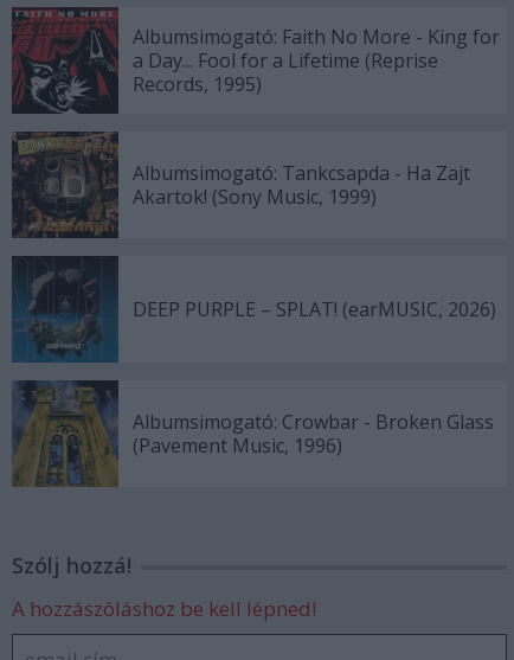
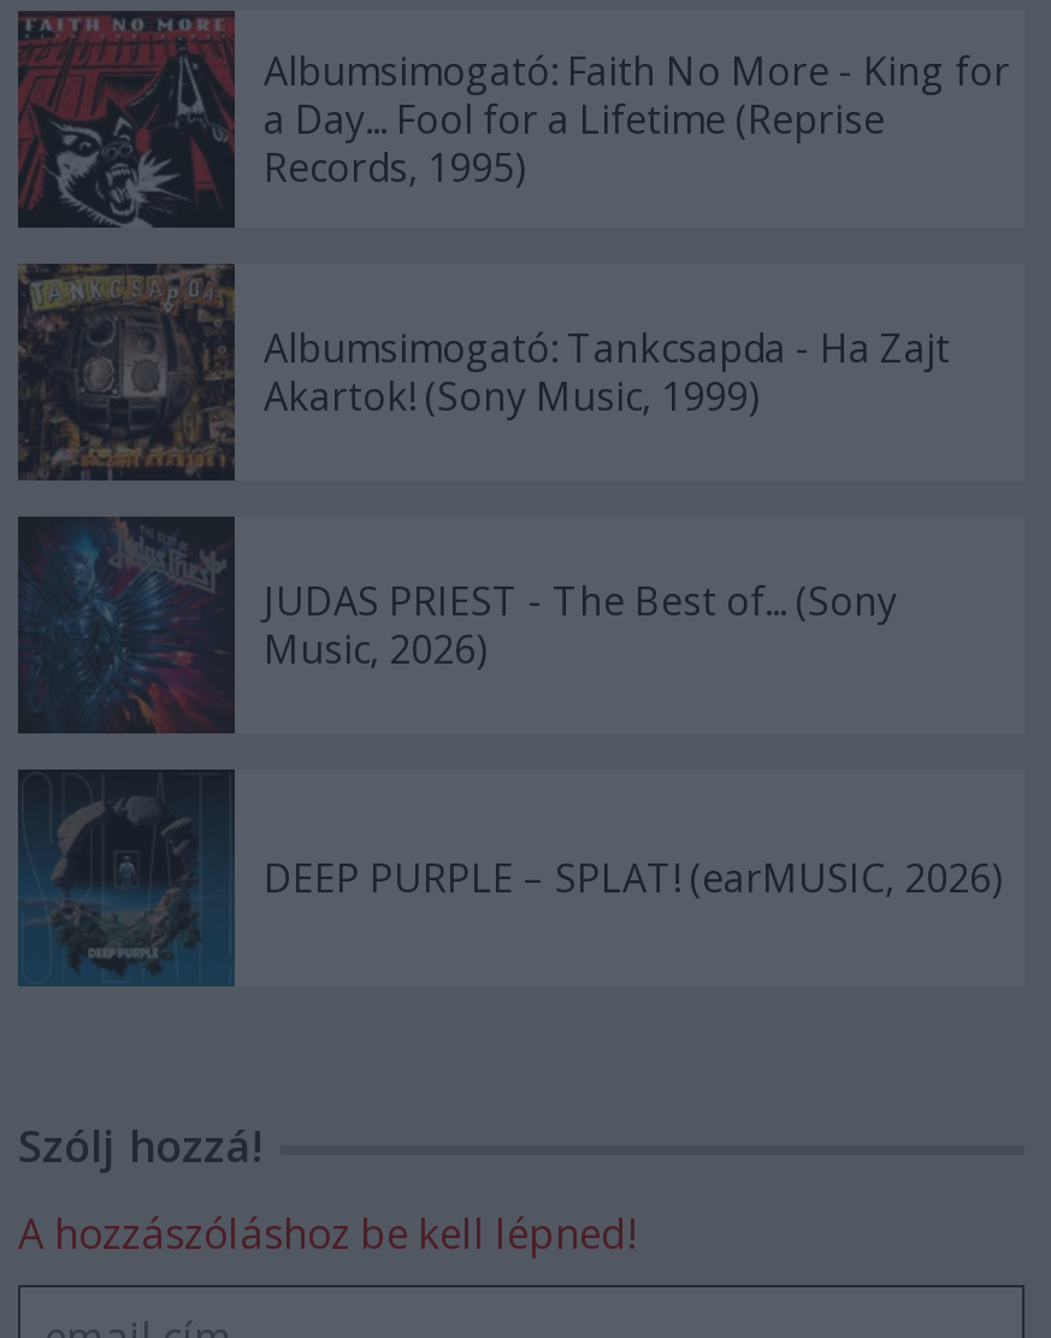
+ [image]
+ JUDAS PRIEST - The Best of... (Sony
+ Music, 2026)

moved down: DEEP PURPLE – SPLAT! (earMUSIC, 2026)

- [image]
- Albumsimogató: Crowbar - Broken Glass
- (Pavement Music, 1996)
